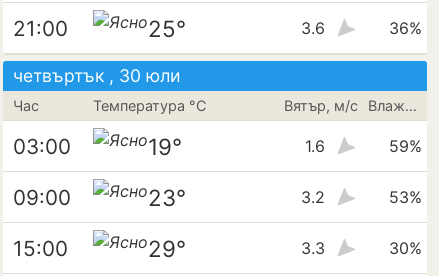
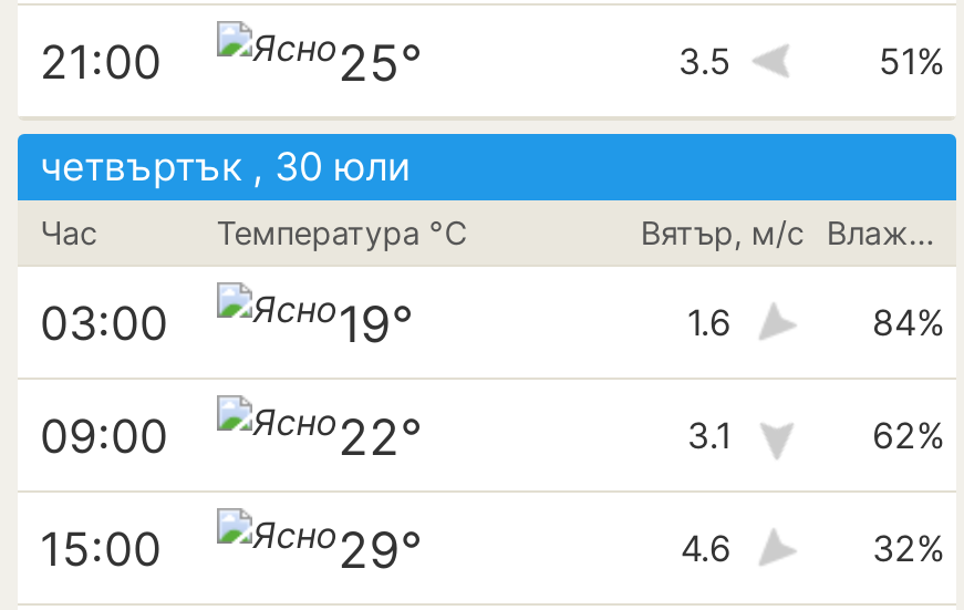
- 3.6
+ 3.5

- 36%
+ 51%

- 59%
+ 84%

- 23°
+ 22°

- 3.2
+ 3.1

- 53%
+ 62%

- 3.3
+ 4.6

- 30%
+ 32%
